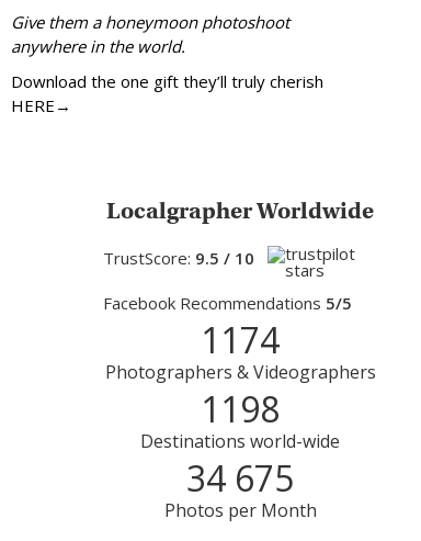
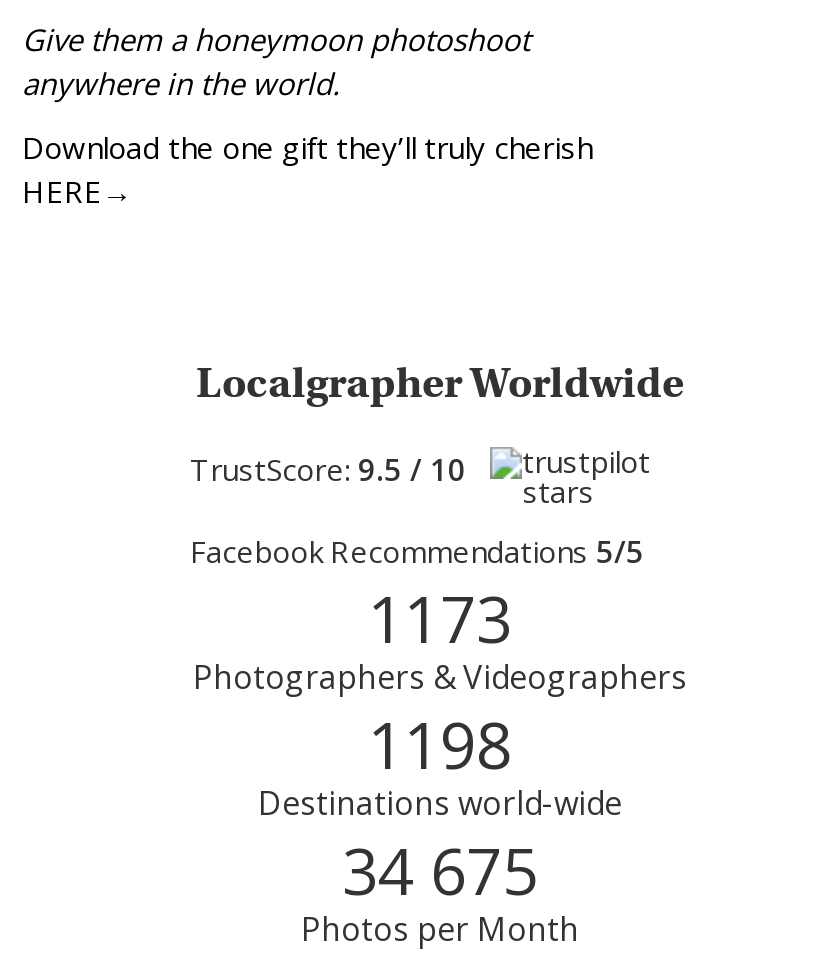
- 1174
+ 1173
